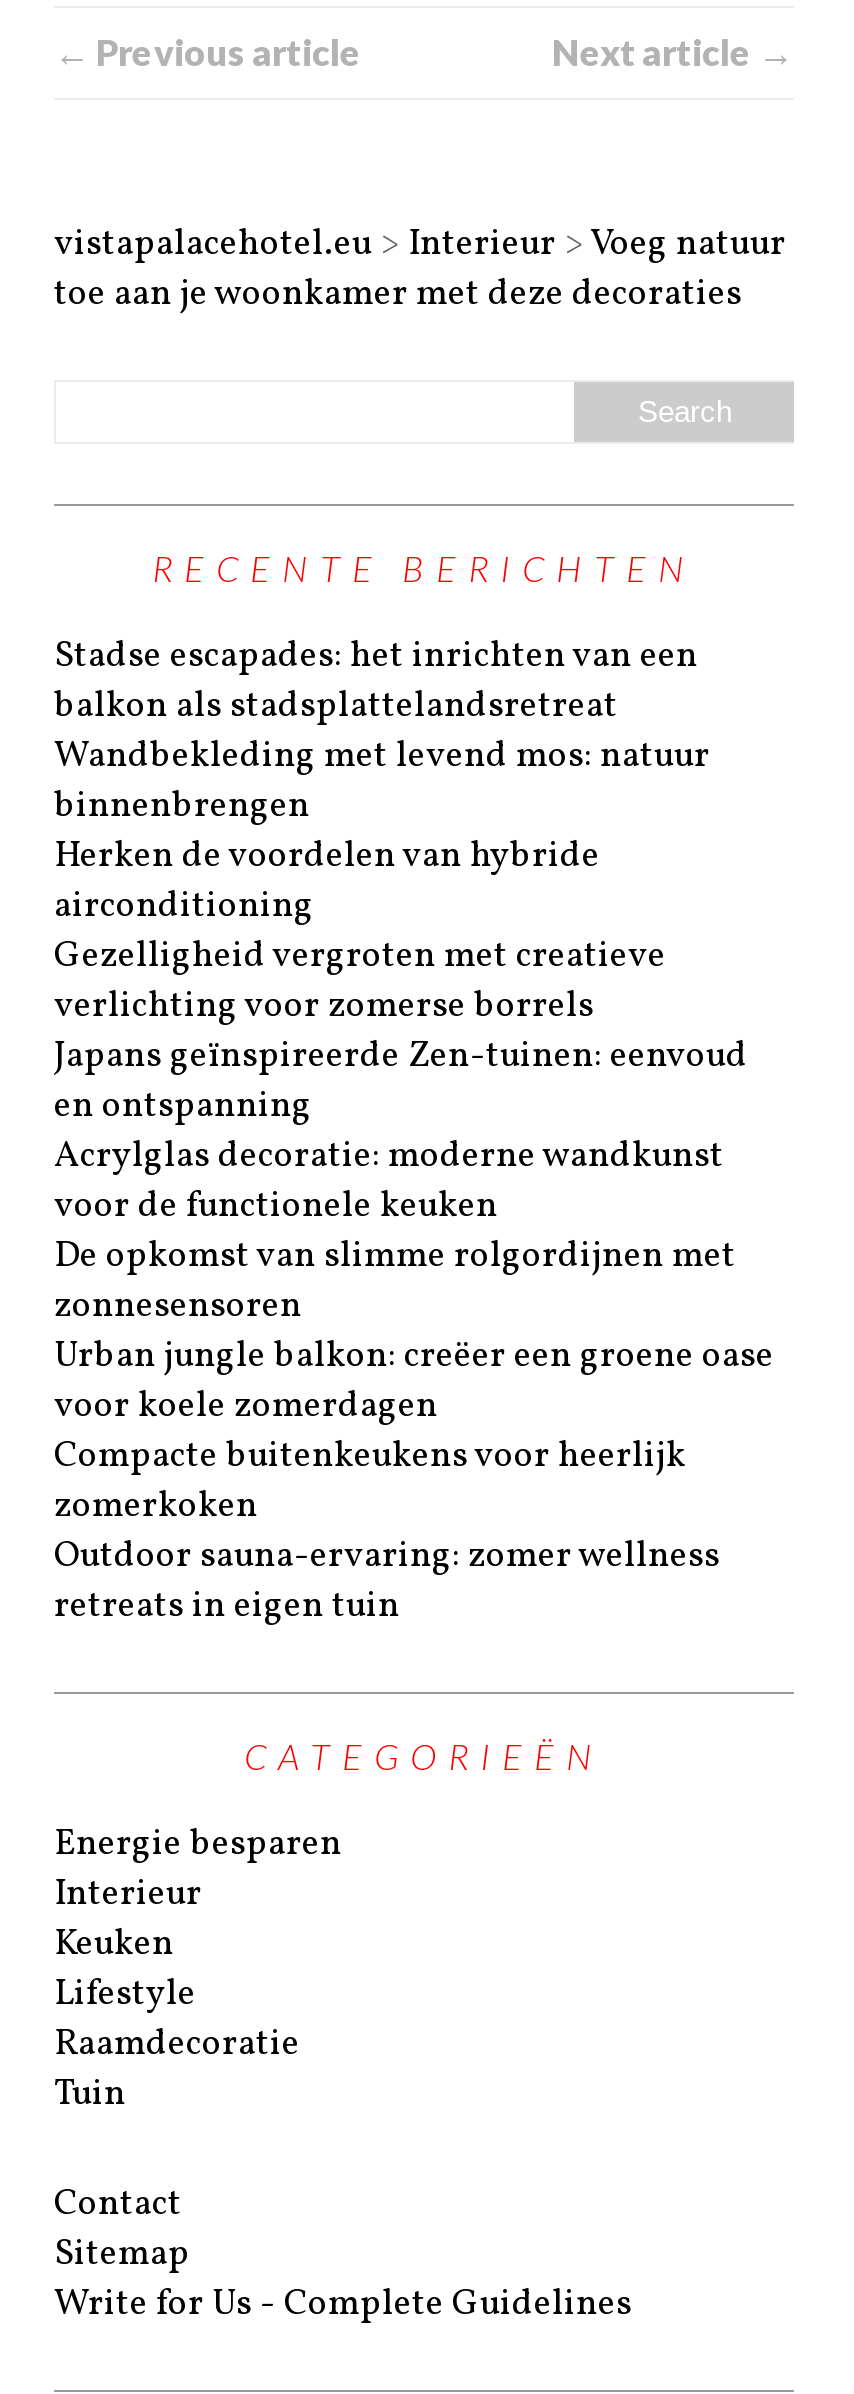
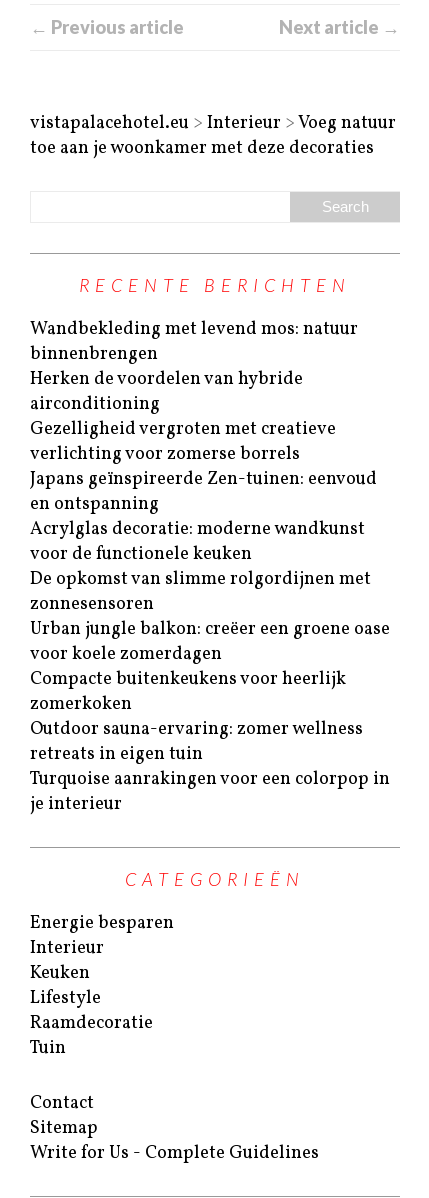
- Stadse escapades: het inrichten van een
- balkon als stadsplattelandsretreat

moved up: Wandbekleding met levend mos: natuur | binnenbrengen | Herken de voordelen van hybride | ... | Outdoor sauna-ervaring: zomer wellness | retreats in eigen tuin

+ Turquoise aanrakingen voor een colorpop in
+ je interieur
